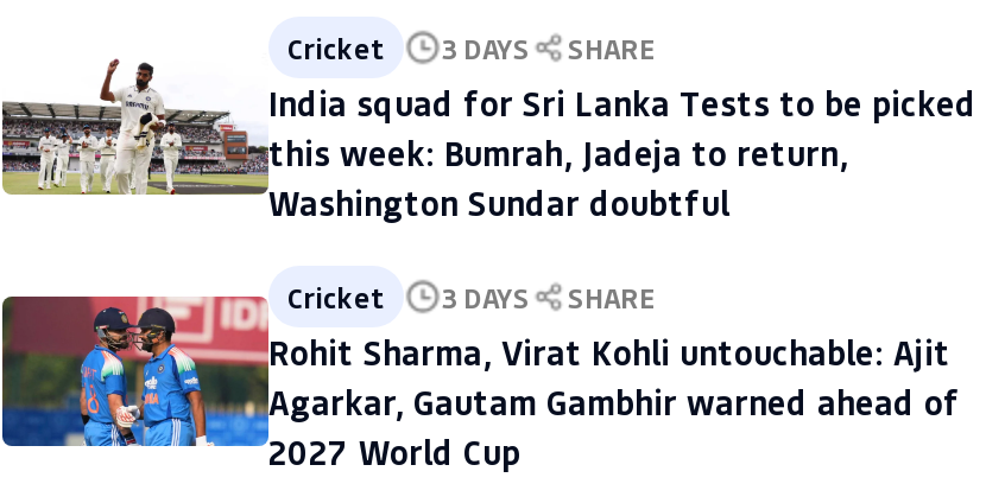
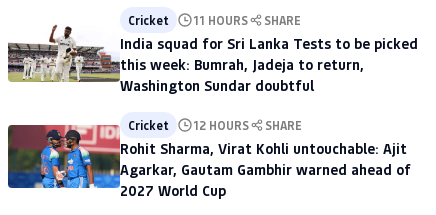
- Cricket 3 DAYS SHARE
+ Cricket 11 HOURS SHARE

- Cricket 3 DAYS SHARE
+ Cricket 12 HOURS SHARE
